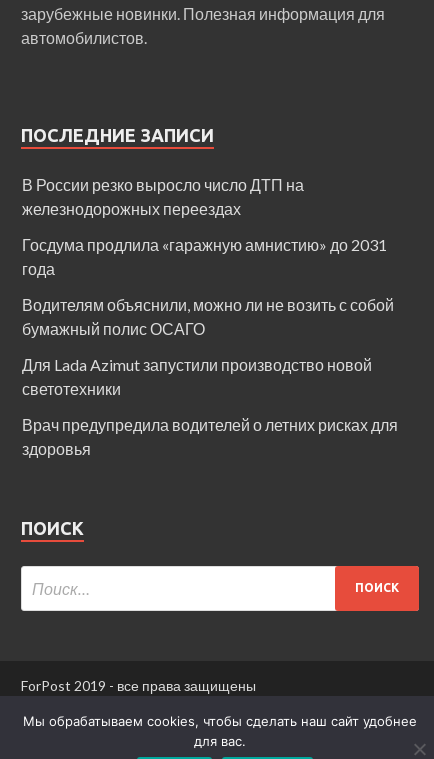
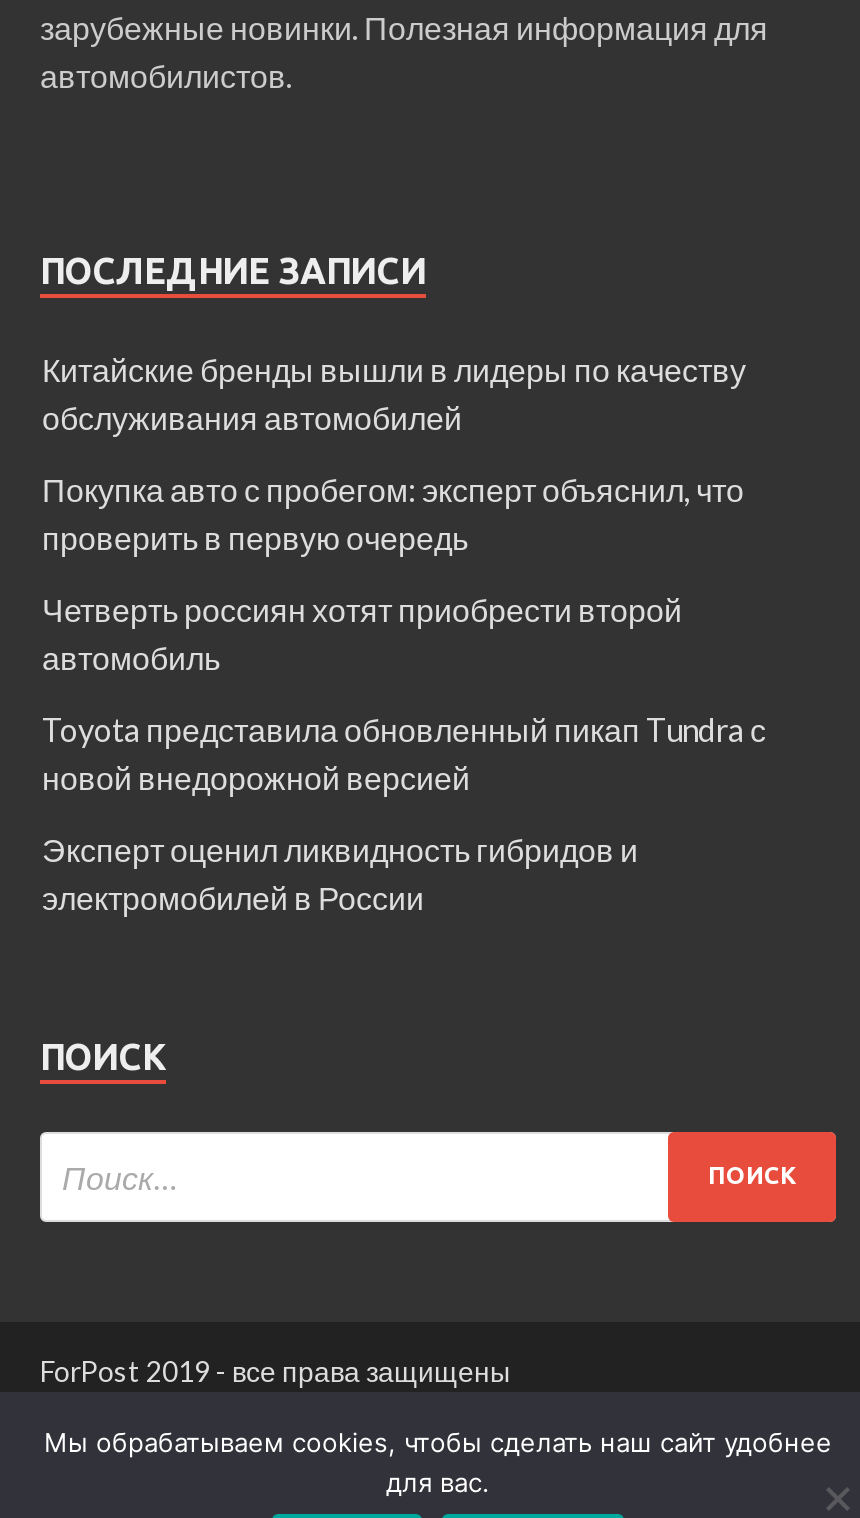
- В России резко выросло число ДТП на
- железнодорожных переездах
+ Китайские бренды вышли в лидеры по качеству
+ обслуживания автомобилей

- Госдума продлила «гаражную амнистию» до 2031
- года
+ Покупка авто с пробегом: эксперт объяснил, что
+ проверить в первую очередь

- Водителям объяснили, можно ли не возить с собой
- бумажный полис ОСАГО
+ Четверть россиян хотят приобрести второй
+ автомобиль

- Для Lada Azimut запустили производство новой
- светотехники
+ Toyota представила обновленный пикап Tundra с
+ новой внедорожной версией

- Врач предупредила водителей о летних рисках для
- здоровья
+ Эксперт оценил ликвидность гибридов и
+ электромобилей в России
